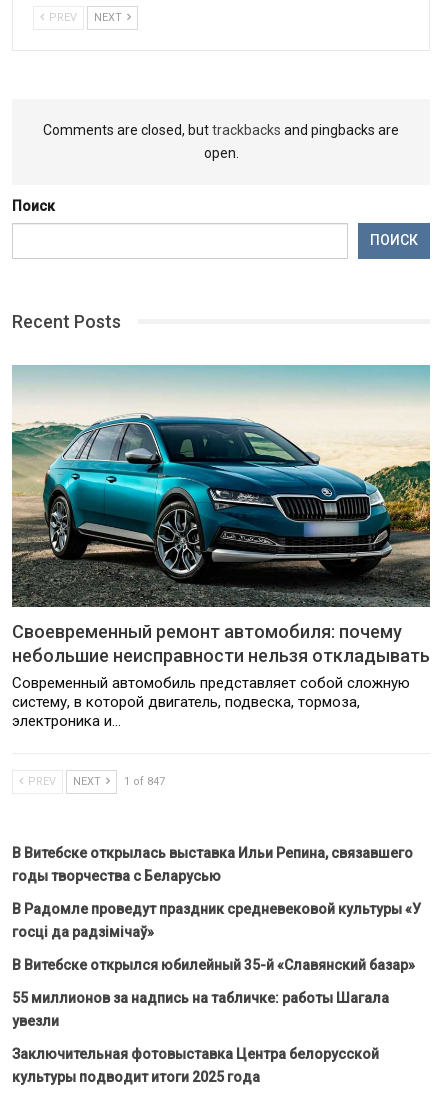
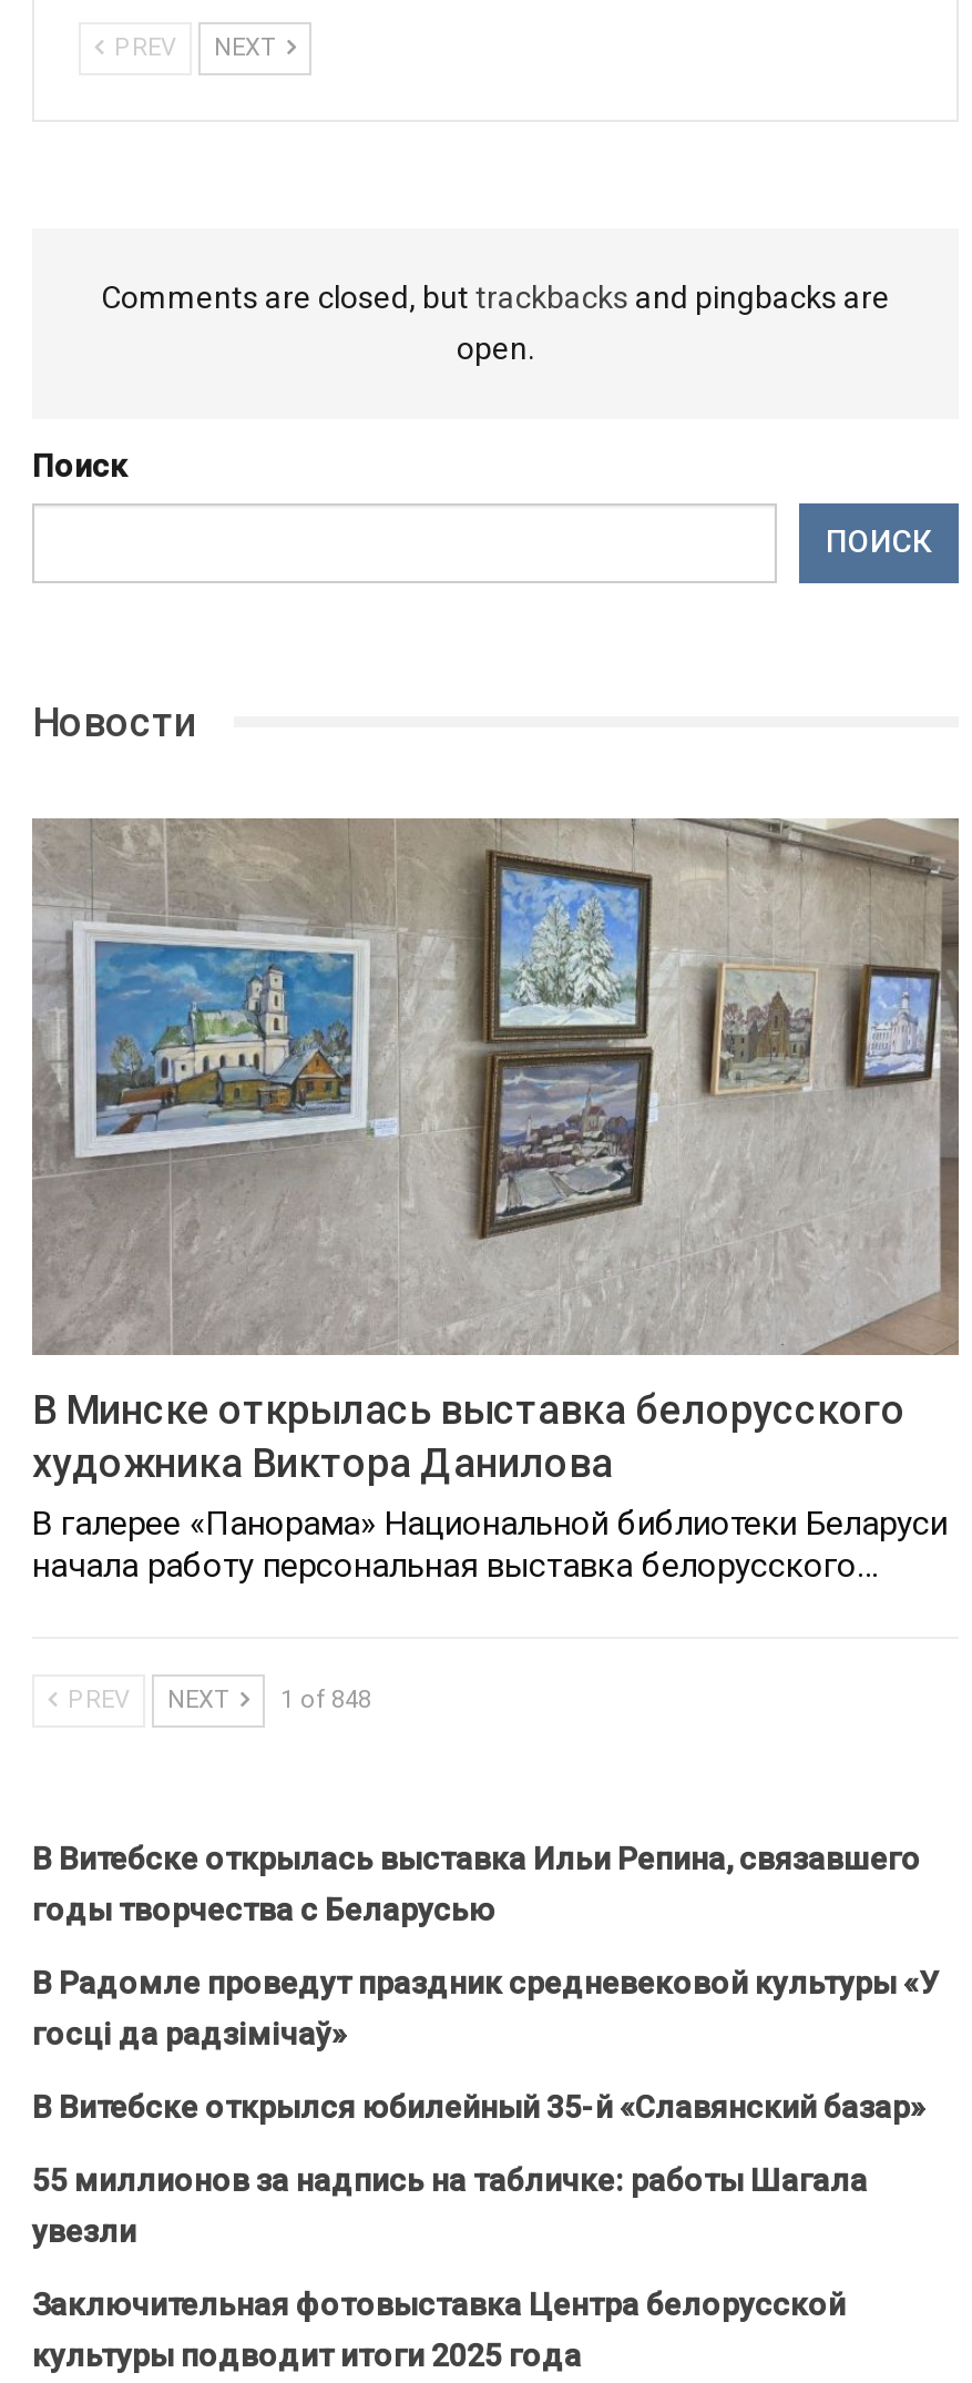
- Recent Posts
+ Новости

- [image]
- Своевременный ремонт автомобиля: почему
- небольшие неисправности нельзя откладывать
- Современный автомобиль представляет собой сложную
- систему, в которой двигатель, подвеска, тормоза,
- электроника и…
+ [image]
+ В Минске открылась выставка белорусского
+ художника Виктора Данилова
+ В галерее «Панорама» Национальной библиотеки Беларуси
+ начала работу персональная выставка белорусского…

- PREV NEXT 1 of 847
+ PREV NEXT 1 of 848
